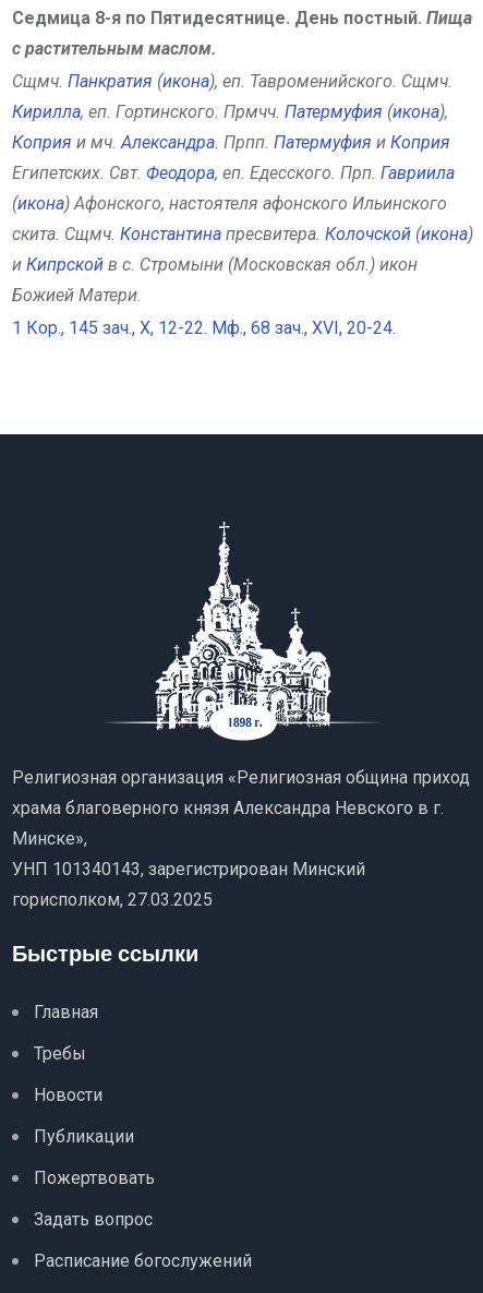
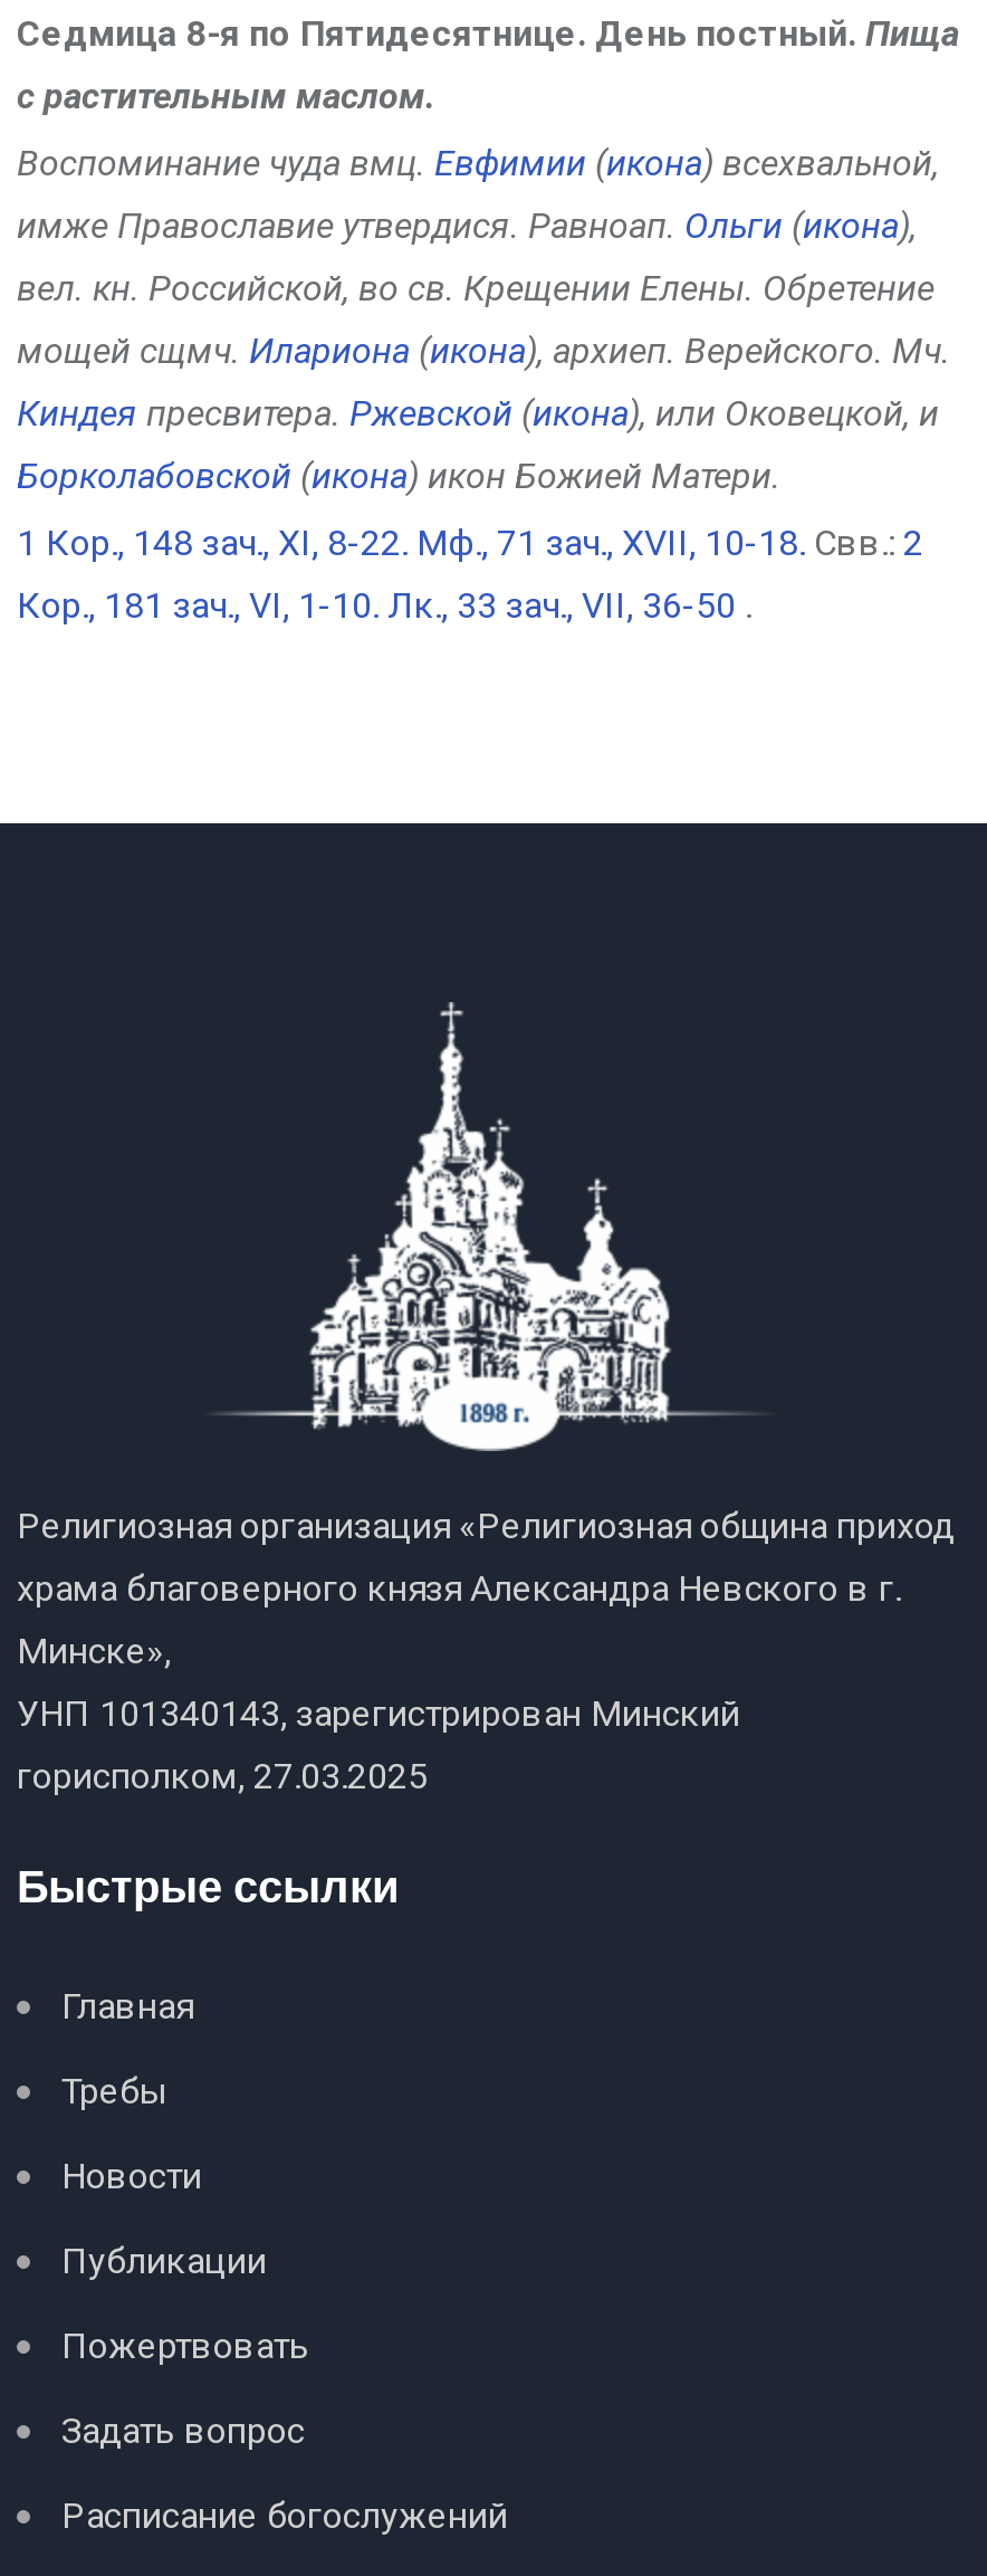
- Сщмч. Панкратия (икона), еп. Тавроменийского. Сщмч.
- Кирилла, еп. Гортинского. Прмчч. Патермуфия (икона),
- Коприя и мч. Александра. Прпп. Патермуфия и Коприя
- Египетских. Свт. Феодора, еп. Едесского. Прп. Гавриила
- (икона) Афонского, настоятеля афонского Ильинского
- скита. Сщмч. Константина пресвитера. Колочской (икона)
- и Кипрской в с. Стромыни (Московская обл.) икон
- Божией Матери.
- 1 Кор., 145 зач., X, 12-22. Мф., 68 зач., XVI, 20-24.
+ Воспоминание чуда вмц. Евфимии (икона) всехвальной,
+ имже Православие утвердися. Равноап. Ольги (икона),
+ вел. кн. Российской, во св. Крещении Елены. Обретение
+ мощей сщмч. Илариона (икона), архиеп. Верейского. Мч.
+ Киндея пресвитера. Ржевской (икона), или Оковецкой, и
+ Борколабовской (икона) икон Божией Матери.
+ 1 Кор., 148 зач., XI, 8-22. Мф., 71 зач., XVII, 10-18. Свв.: 2
+ Кор., 181 зач., VI, 1-10. Лк., 33 зач., VII, 36-50 .
